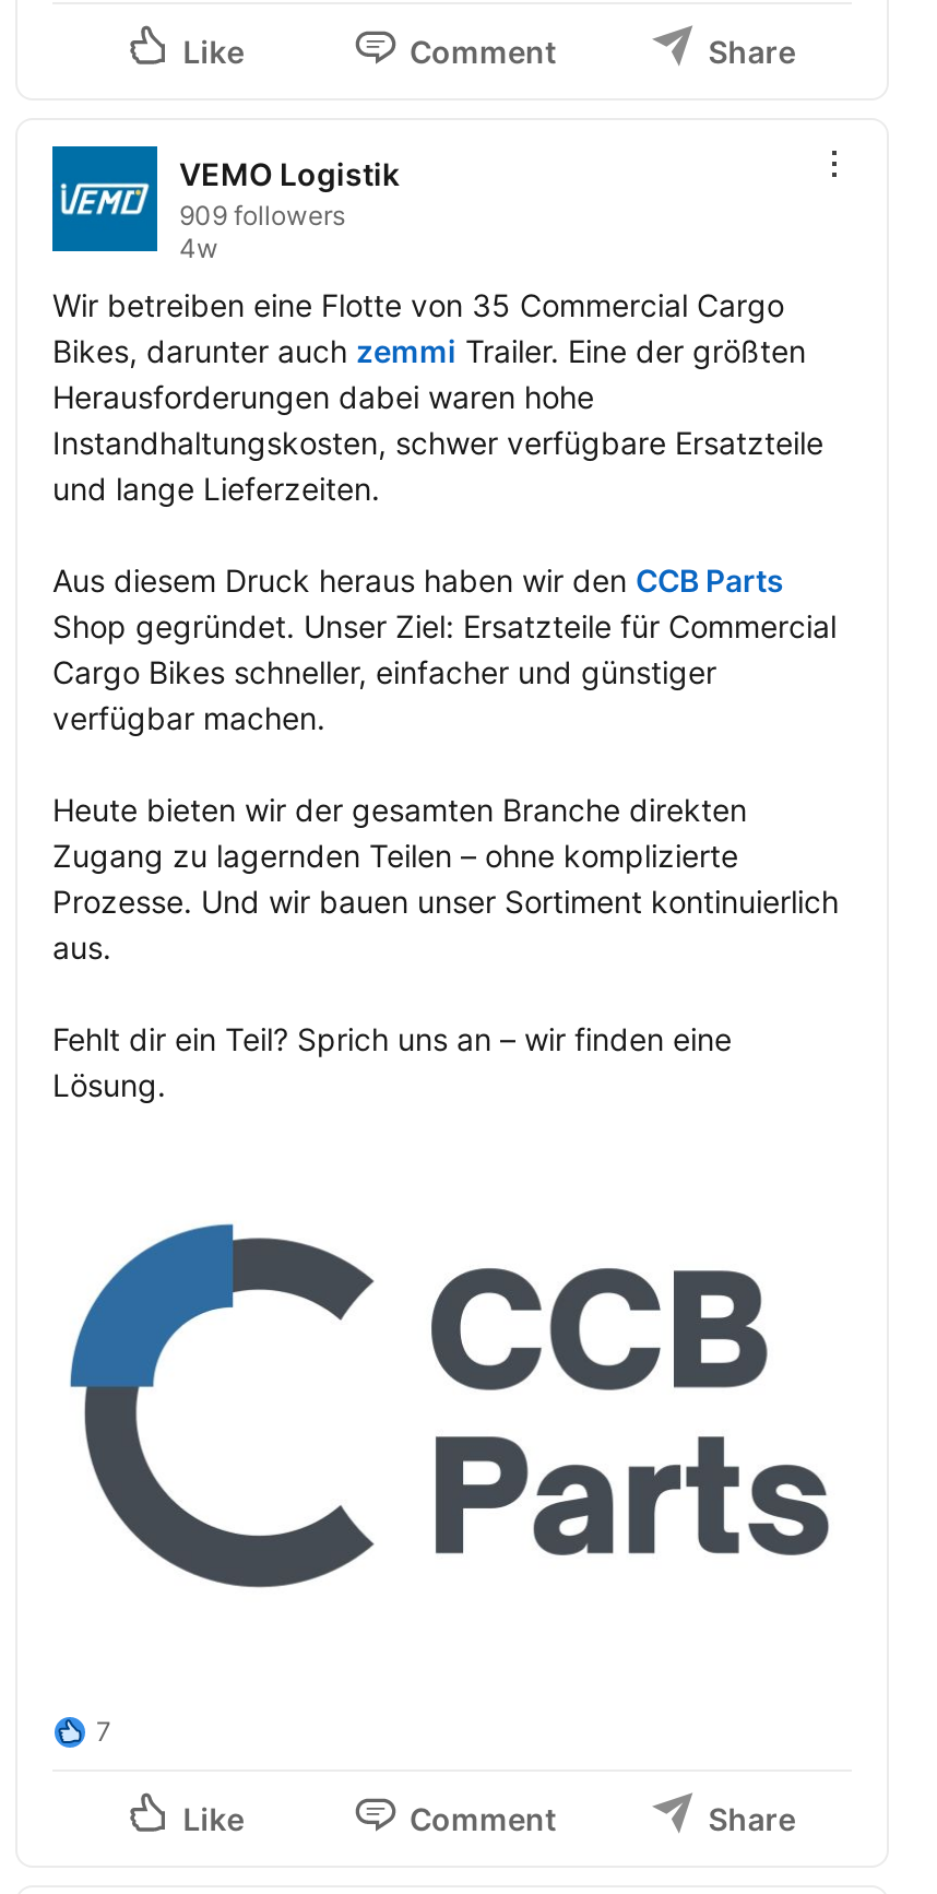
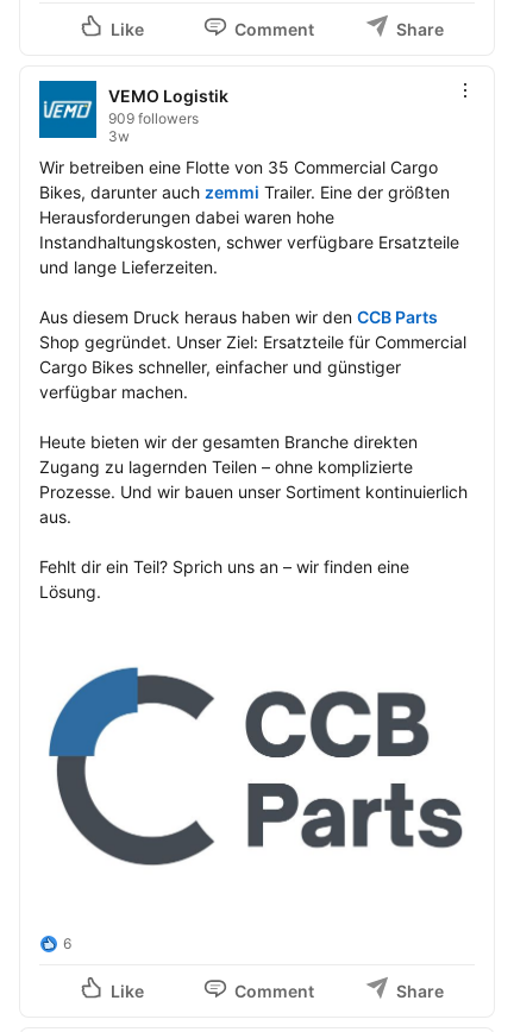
- 4w
+ 3w

- 7
+ 6
